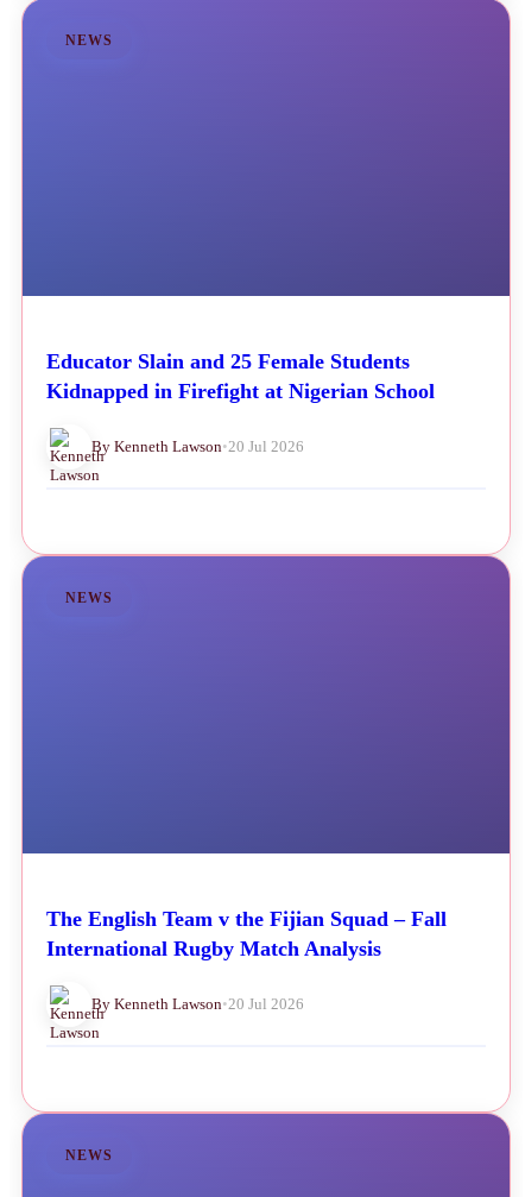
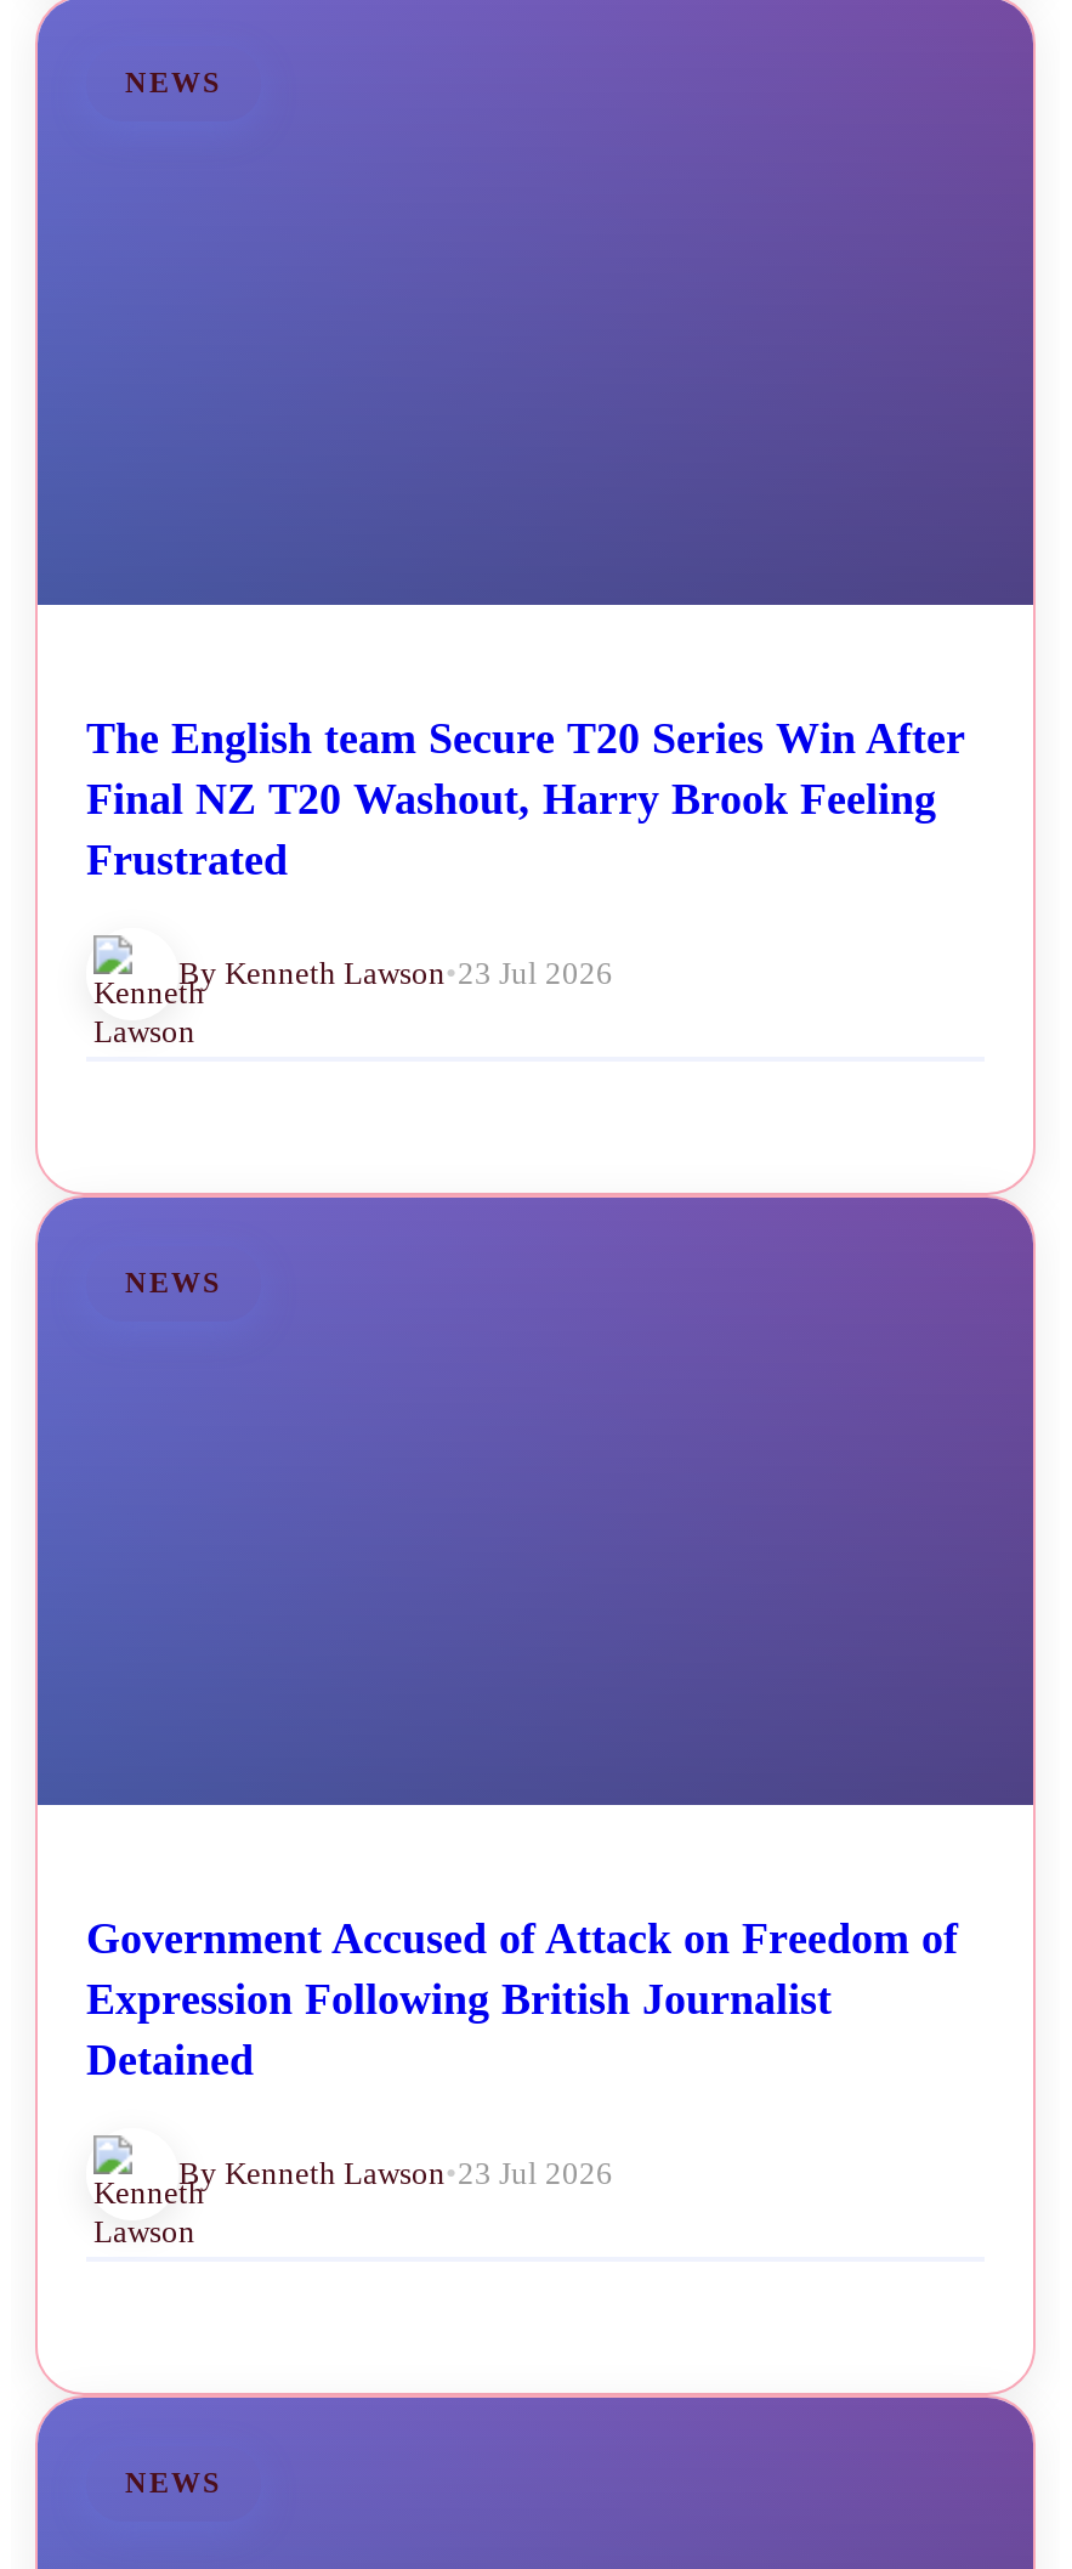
- Educator Slain and 25 Female Students
- Kidnapped in Firefight at Nigerian School
+ The English team Secure T20 Series Win After
+ Final NZ T20 Washout, Harry Brook Feeling
+ Frustrated

- By Kenneth Lawson • 20 Jul 2026
+ By Kenneth Lawson • 23 Jul 2026

- The English Team v the Fijian Squad – Fall
- International Rugby Match Analysis
+ Government Accused of Attack on Freedom of
+ Expression Following British Journalist
+ Detained

- By Kenneth Lawson • 20 Jul 2026
+ By Kenneth Lawson • 23 Jul 2026
